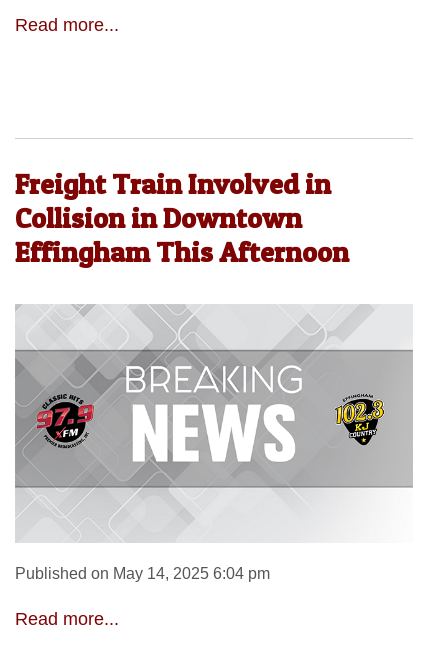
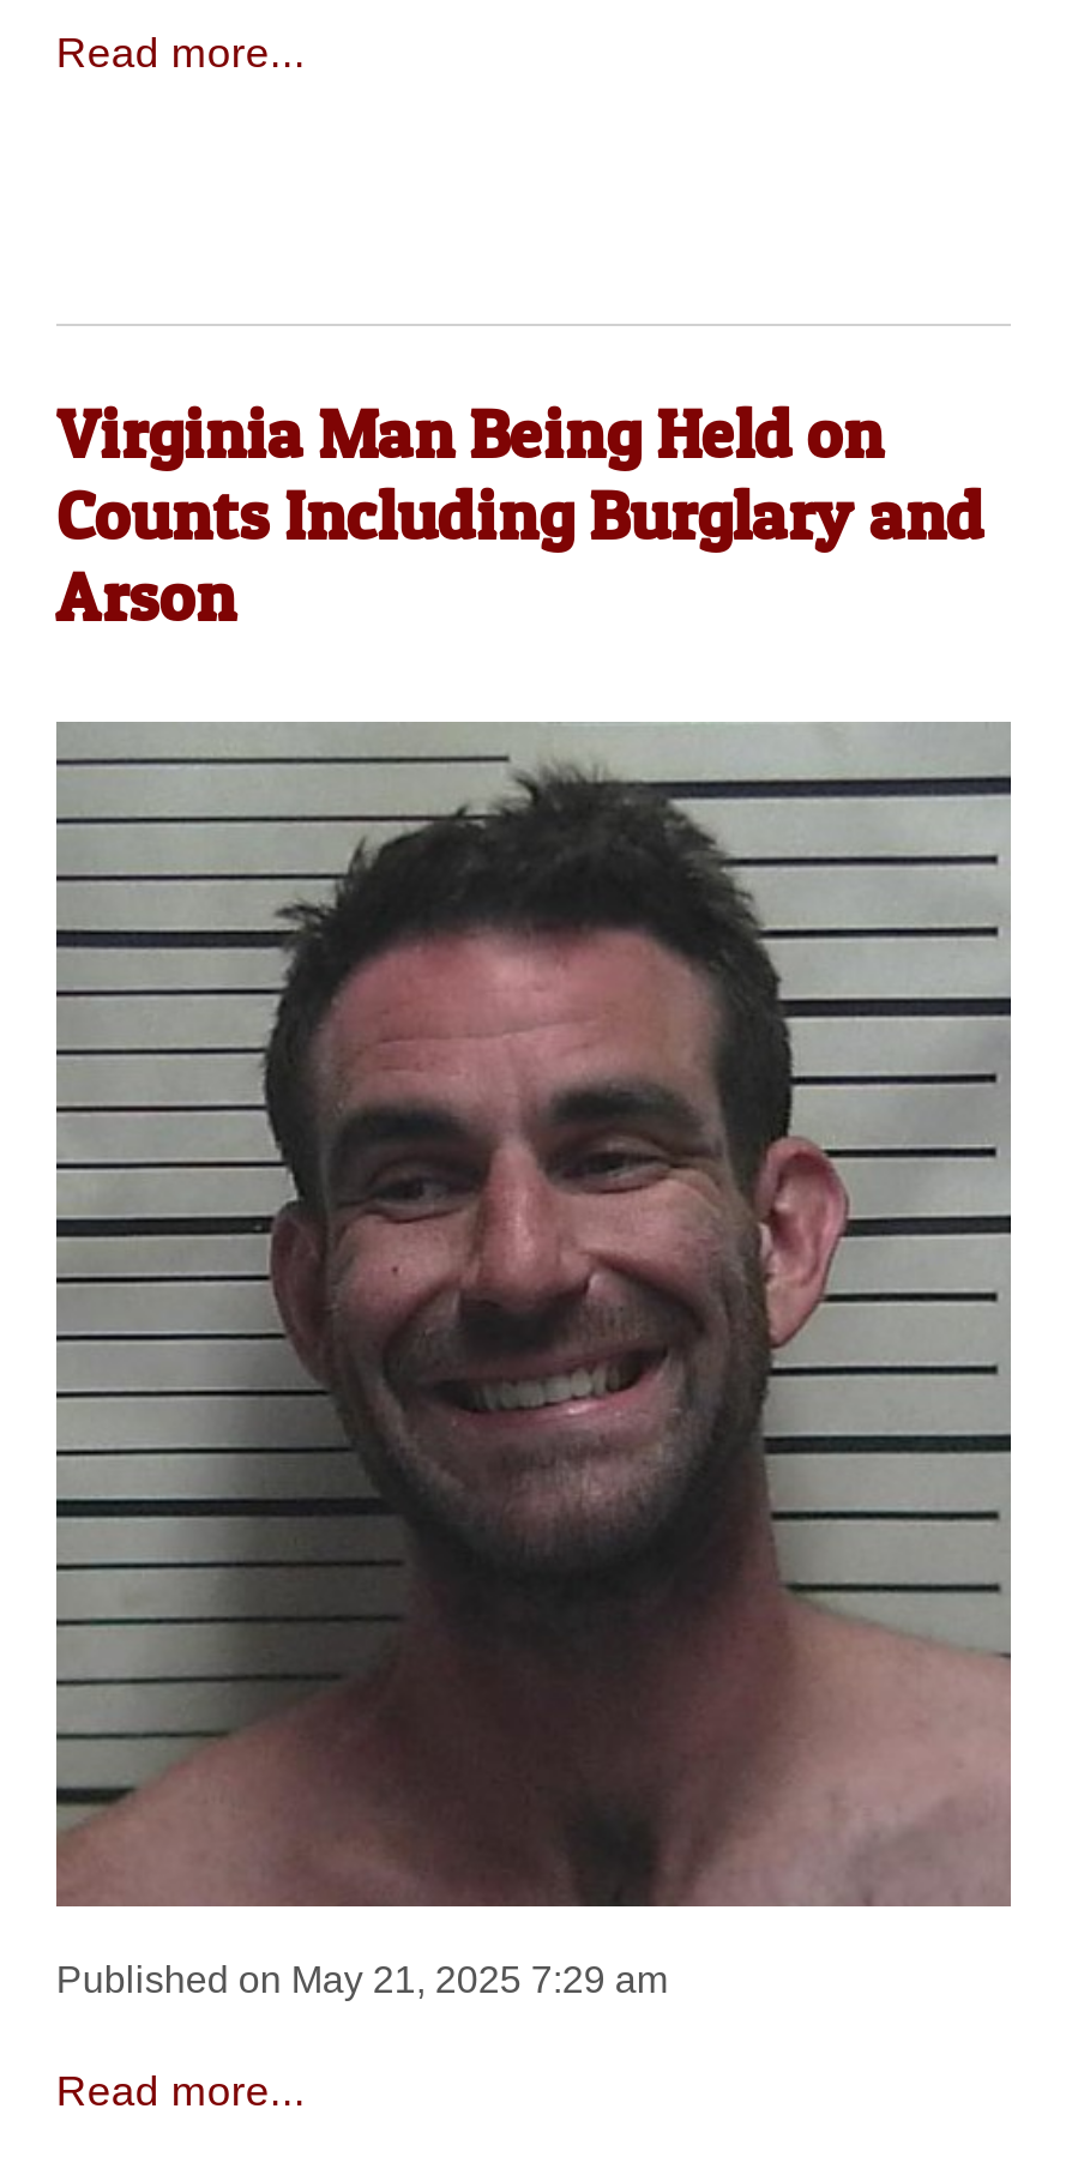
- Freight Train Involved in
- Collision in Downtown
- Effingham This Afternoon
+ Virginia Man Being Held on
+ Counts Including Burglary and
+ Arson

- [image]
- Published on May 14, 2025 6:04 pm
+ [image]
+ Published on May 21, 2025 7:29 am
